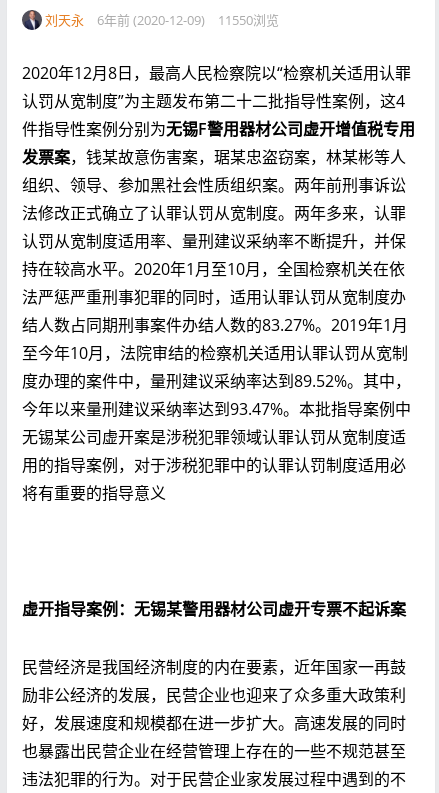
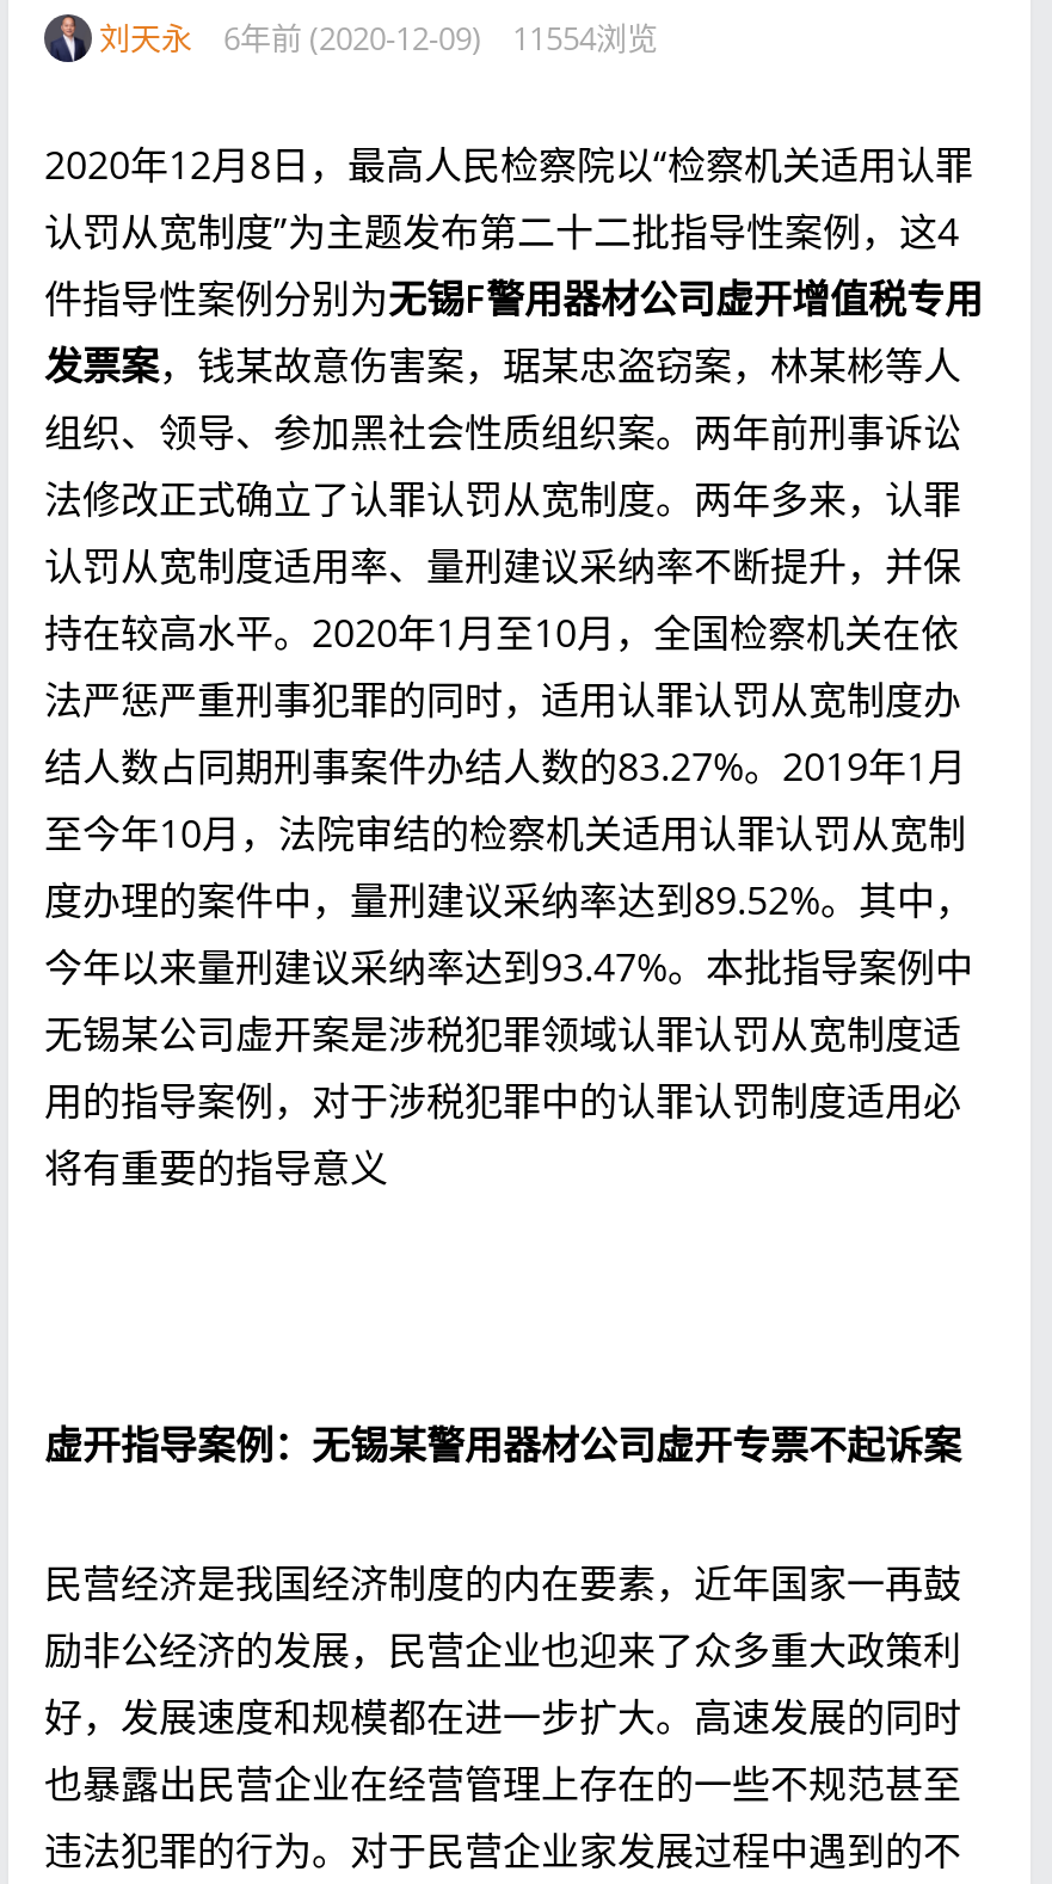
- 刘天永 6年前 (2020-12-09) 11550浏览
+ 刘天永 6年前 (2020-12-09) 11554浏览
